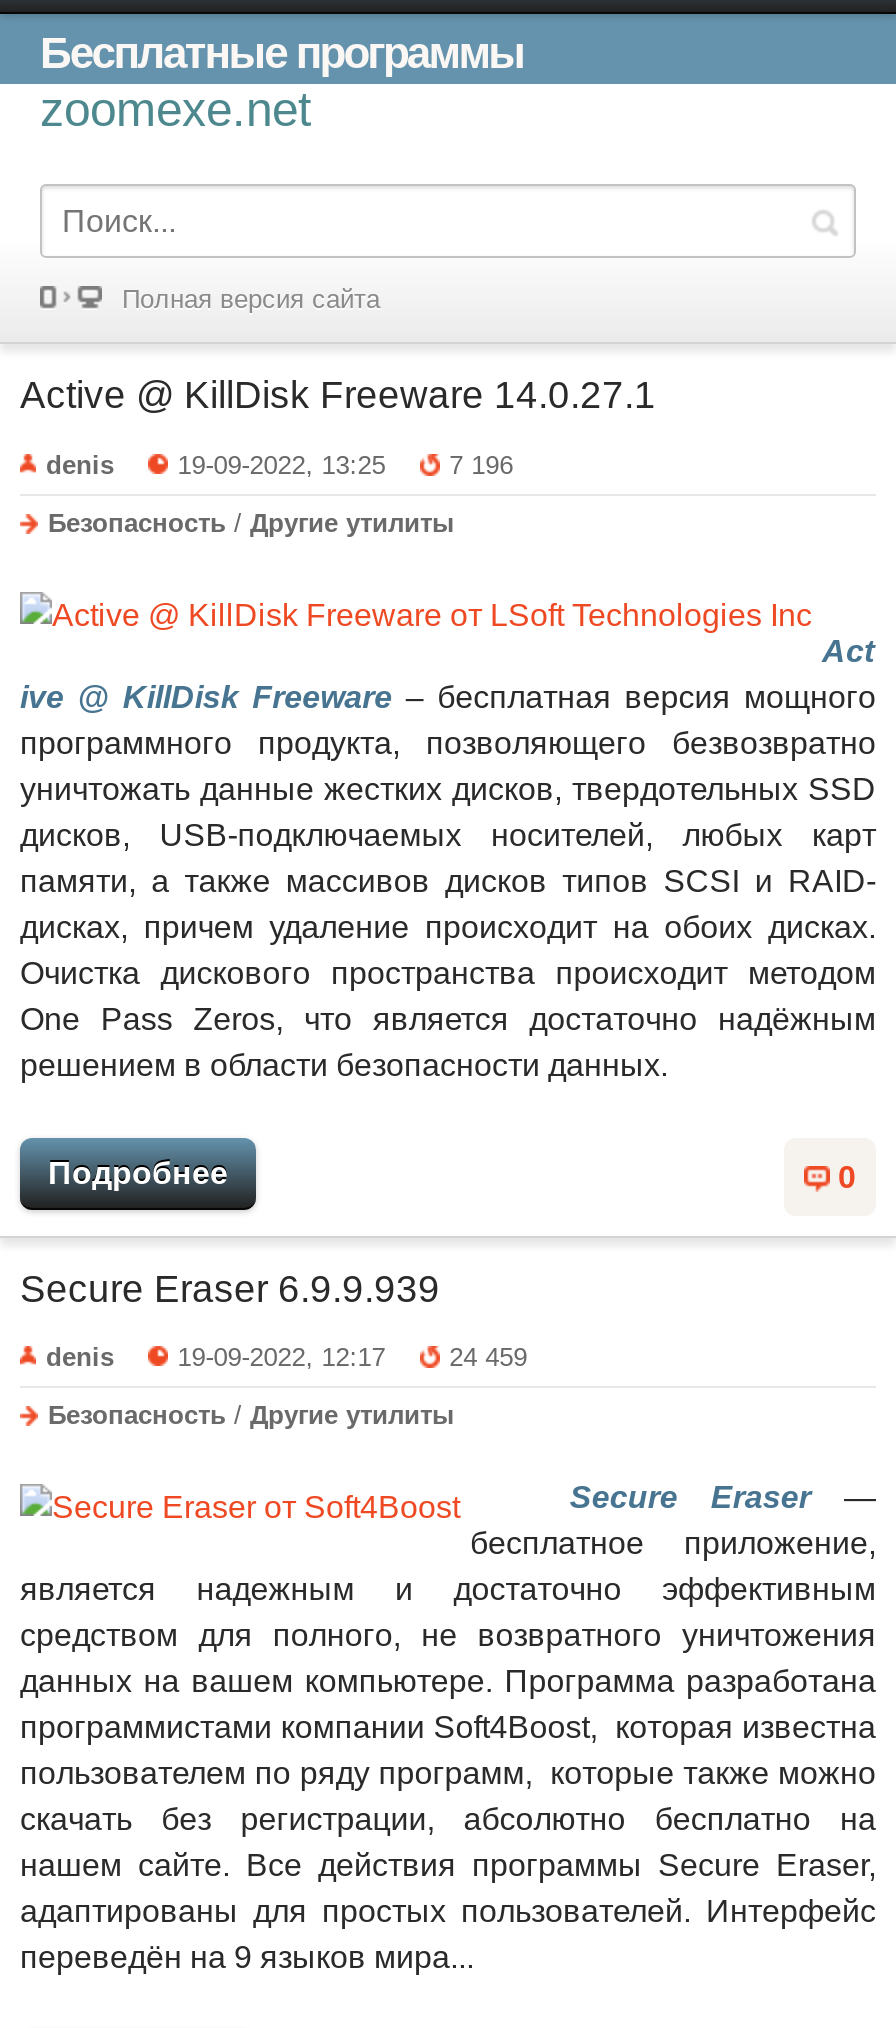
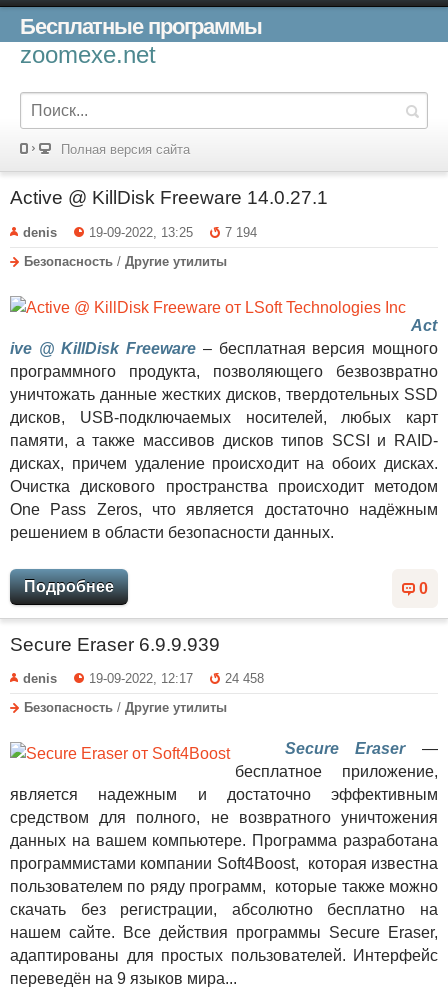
- 7 196
+ 7 194

- 24 459
+ 24 458
